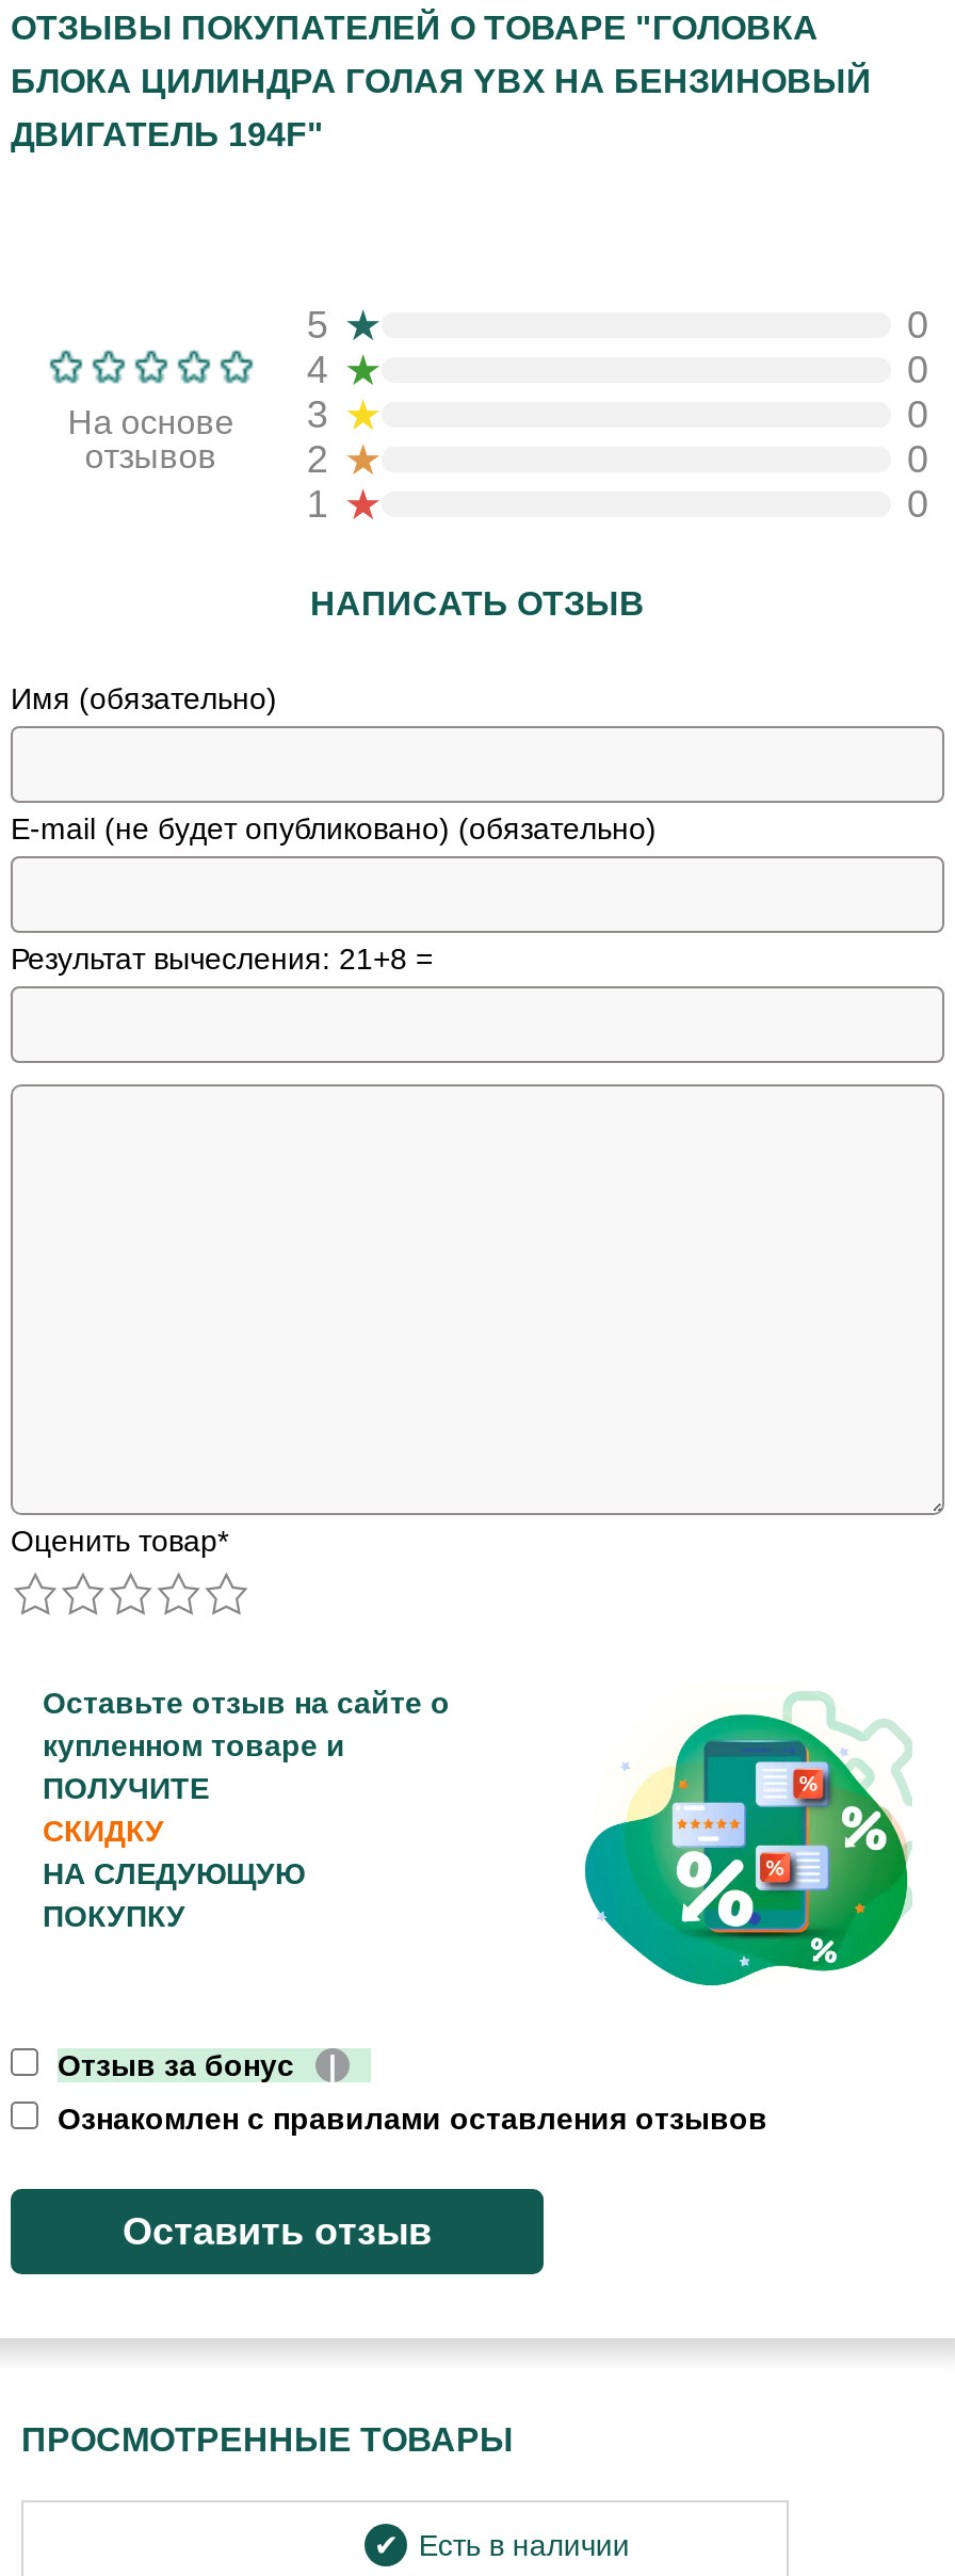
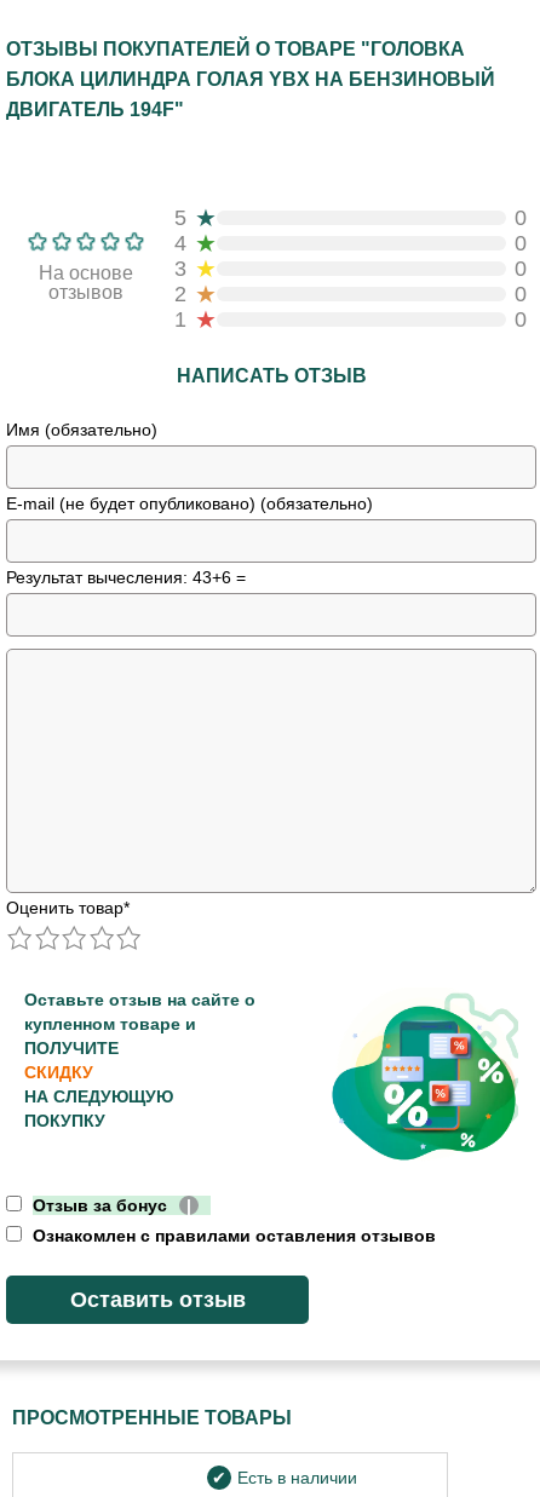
- Результат вычесления: 21+8 =
+ Результат вычесления: 43+6 =
